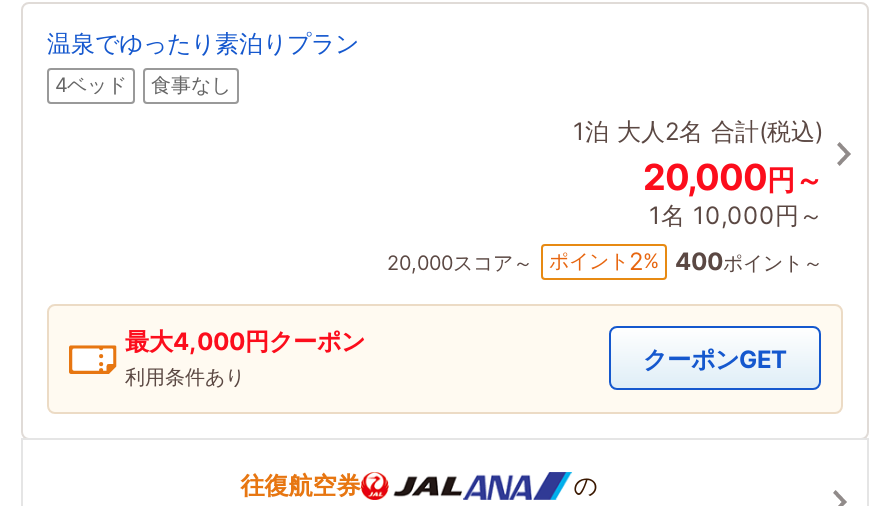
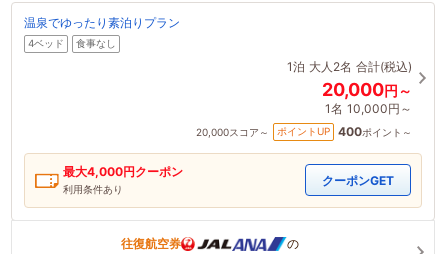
- ポイント2% 400ポイント～
+ ポイントUP
+ 400ポイント～
